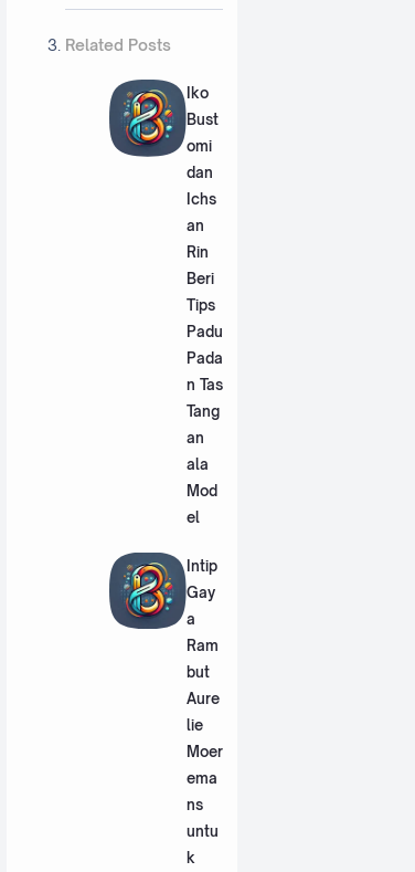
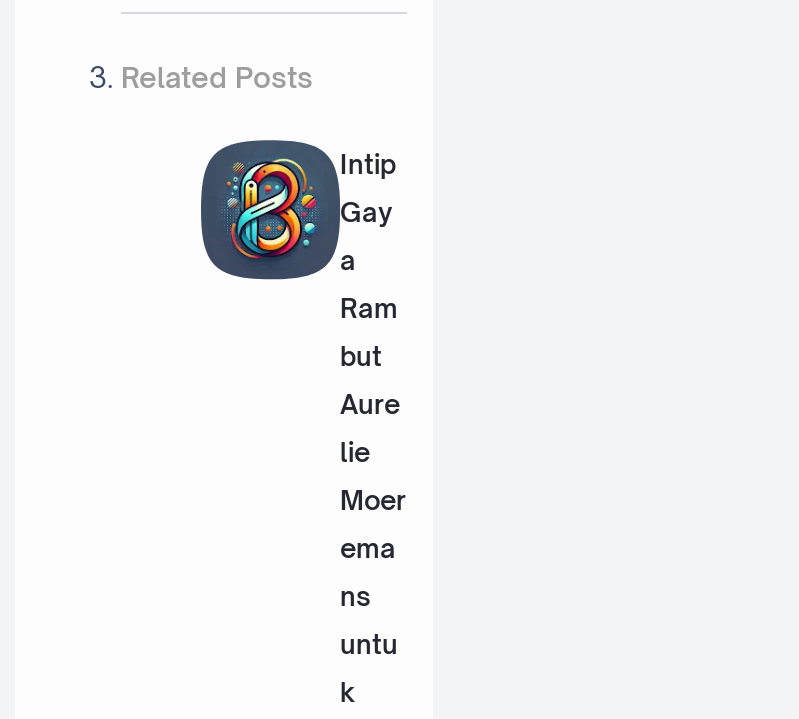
- Iko
- Bust
- omi
- dan
- Ichs
- an
- Rin
- Beri
- Tips
- Padu
- Pada
- n Tas
- Tang
- an
- ala
- Mod
- el
